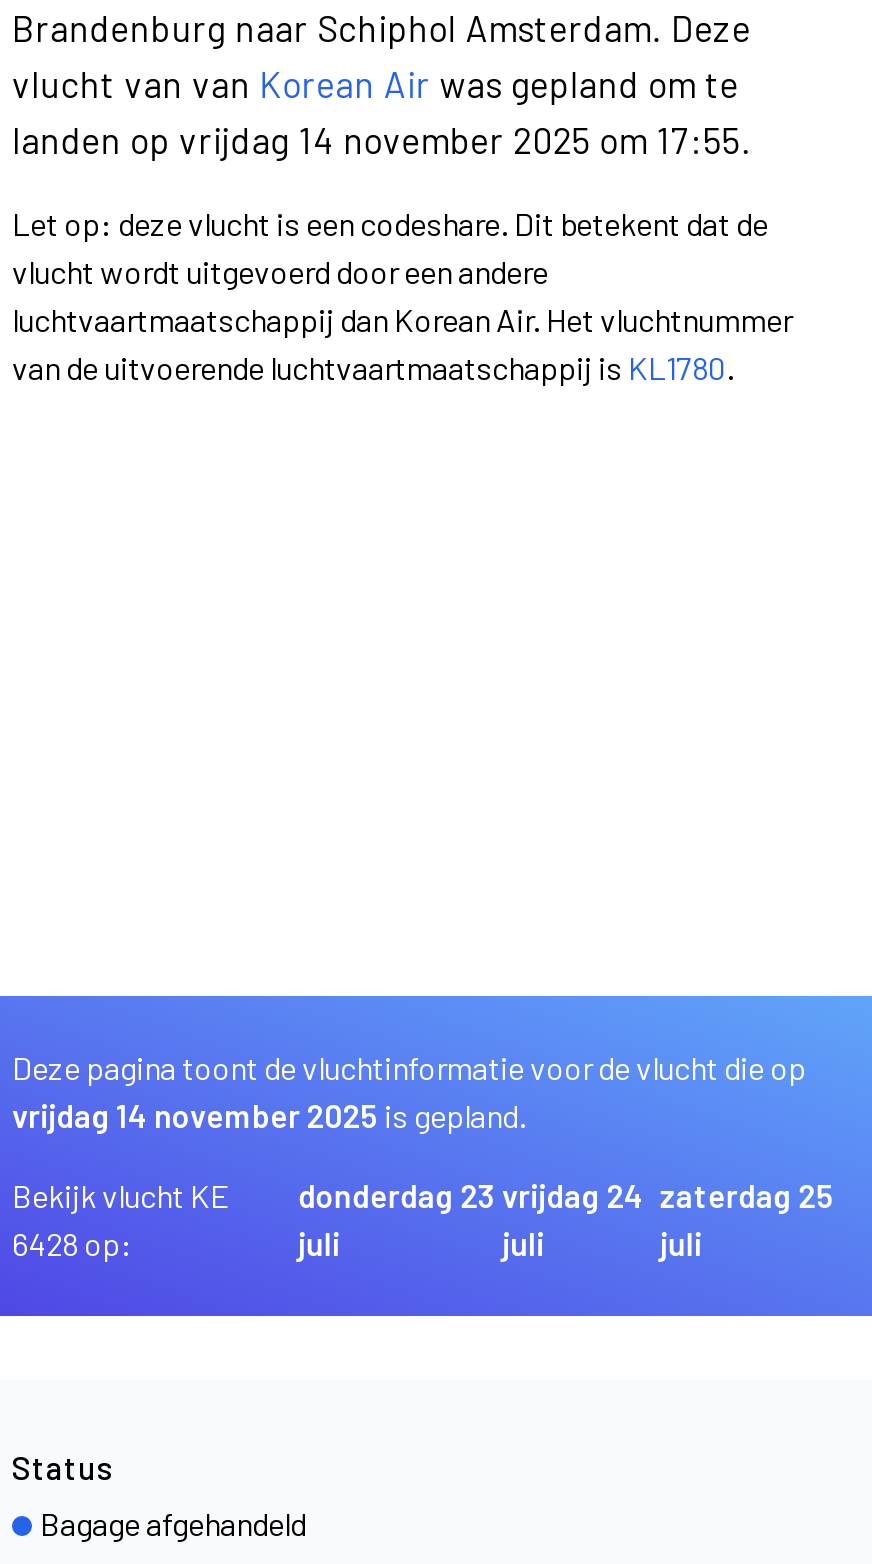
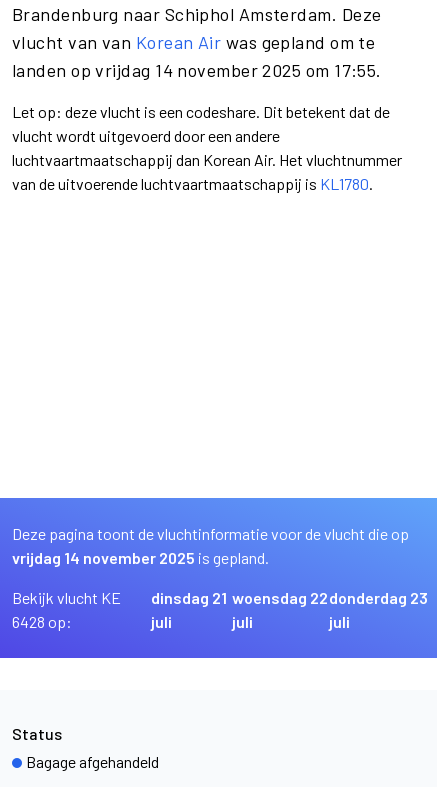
- donderdag 23
+ dinsdag 21

- vrijdag 24
+ woensdag 22

- zaterdag 25
+ donderdag 23
